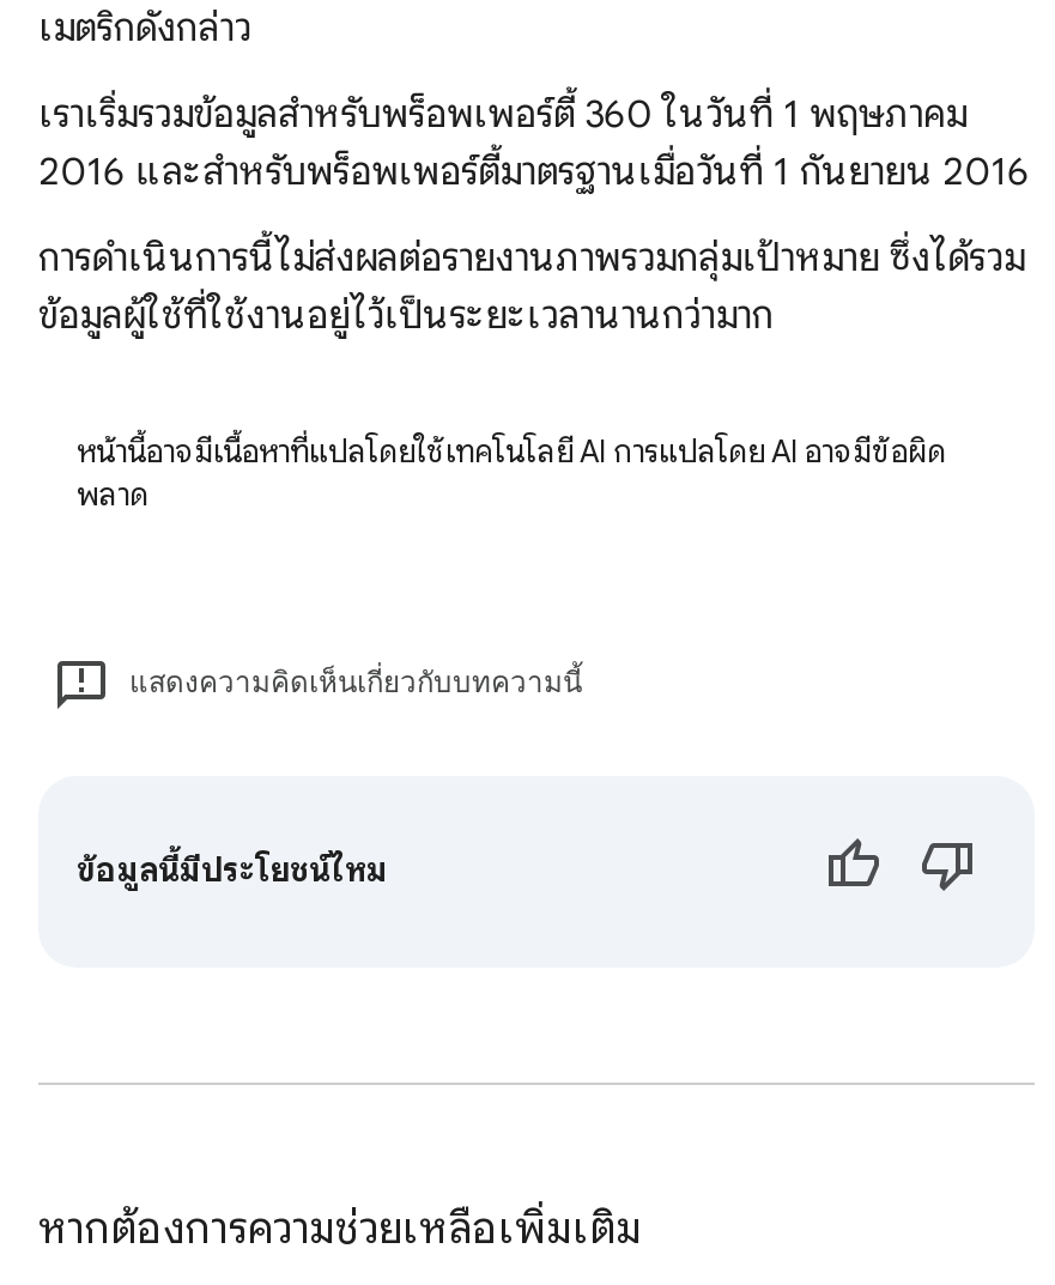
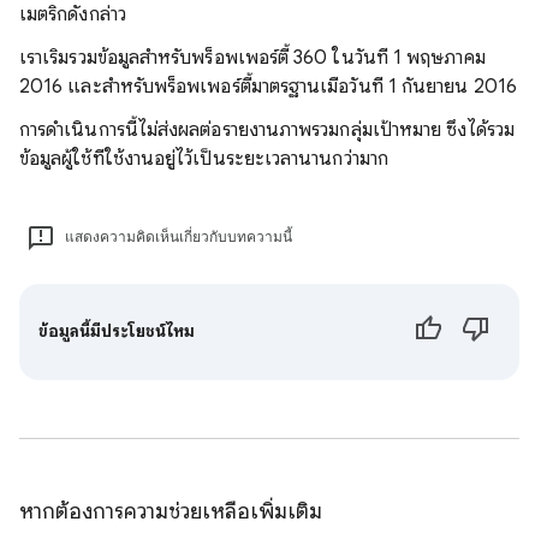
- หน้านี้อาจมีเนื้อหาที่แปลโดยใช้เทคโนโลยี AI การแปลโดย AI อาจมีข้อผิด
- พลาด
